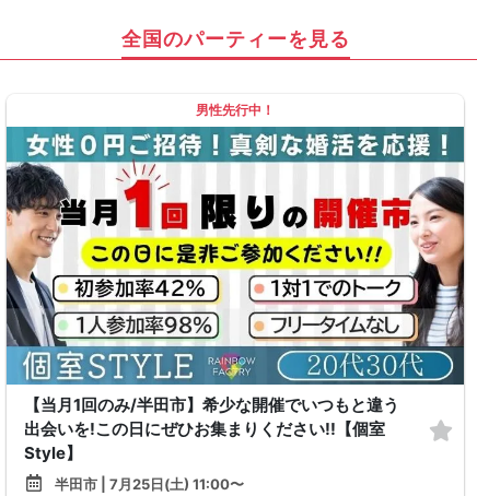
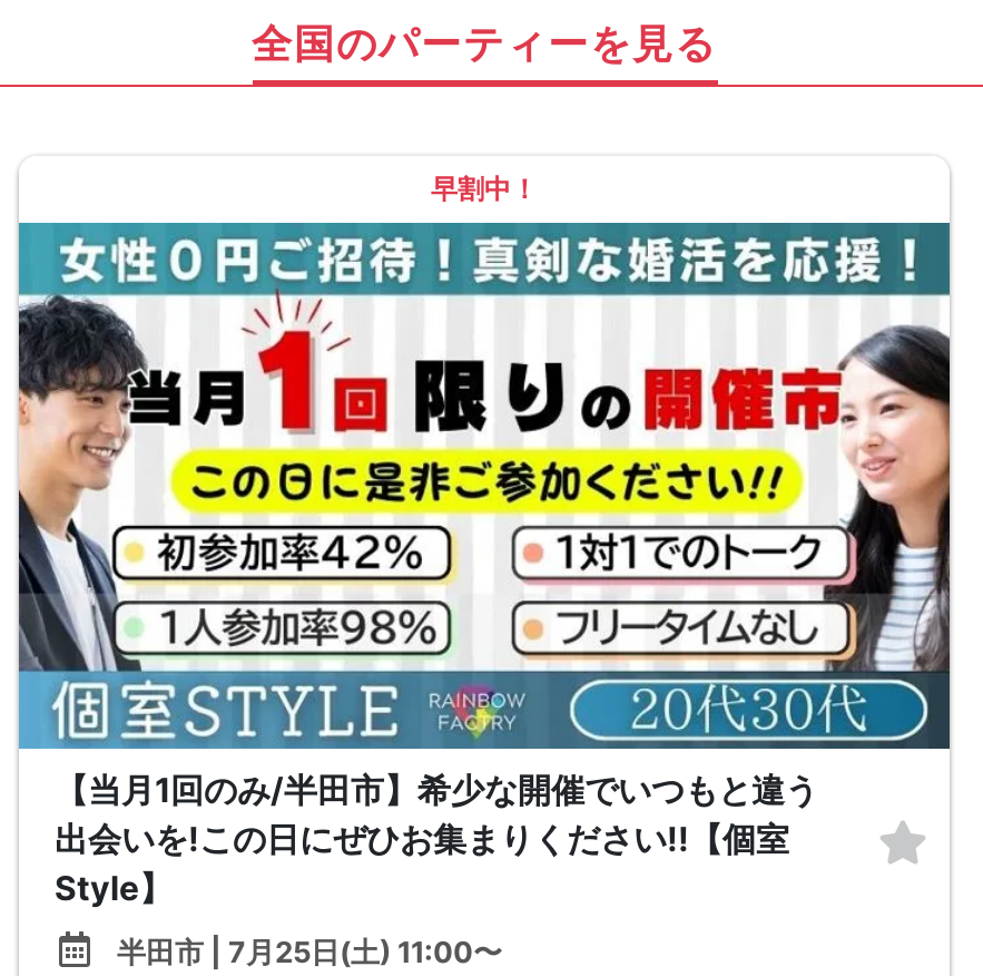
- 男性先行中！
+ 早割中！
